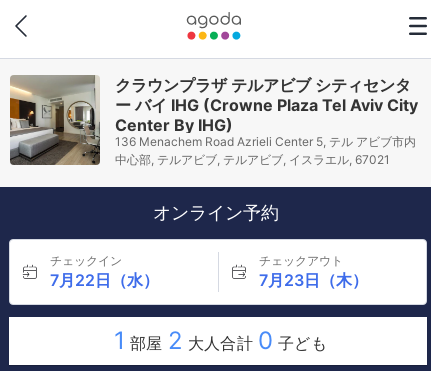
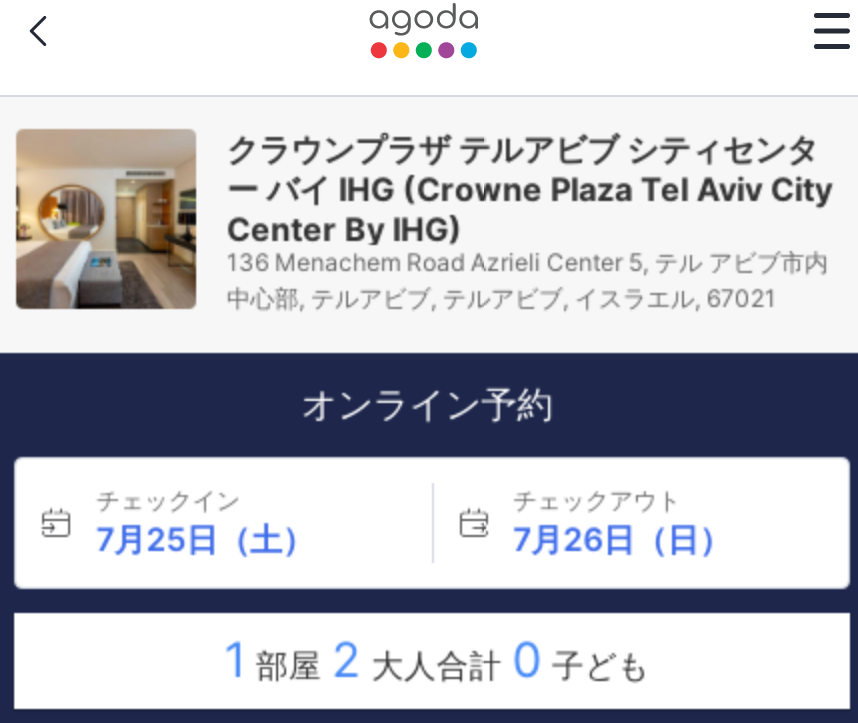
- [image]
+ [image]

- 7月22日（水）
+ 7月25日（土）

- 7月23日（木）
+ 7月26日（日）
